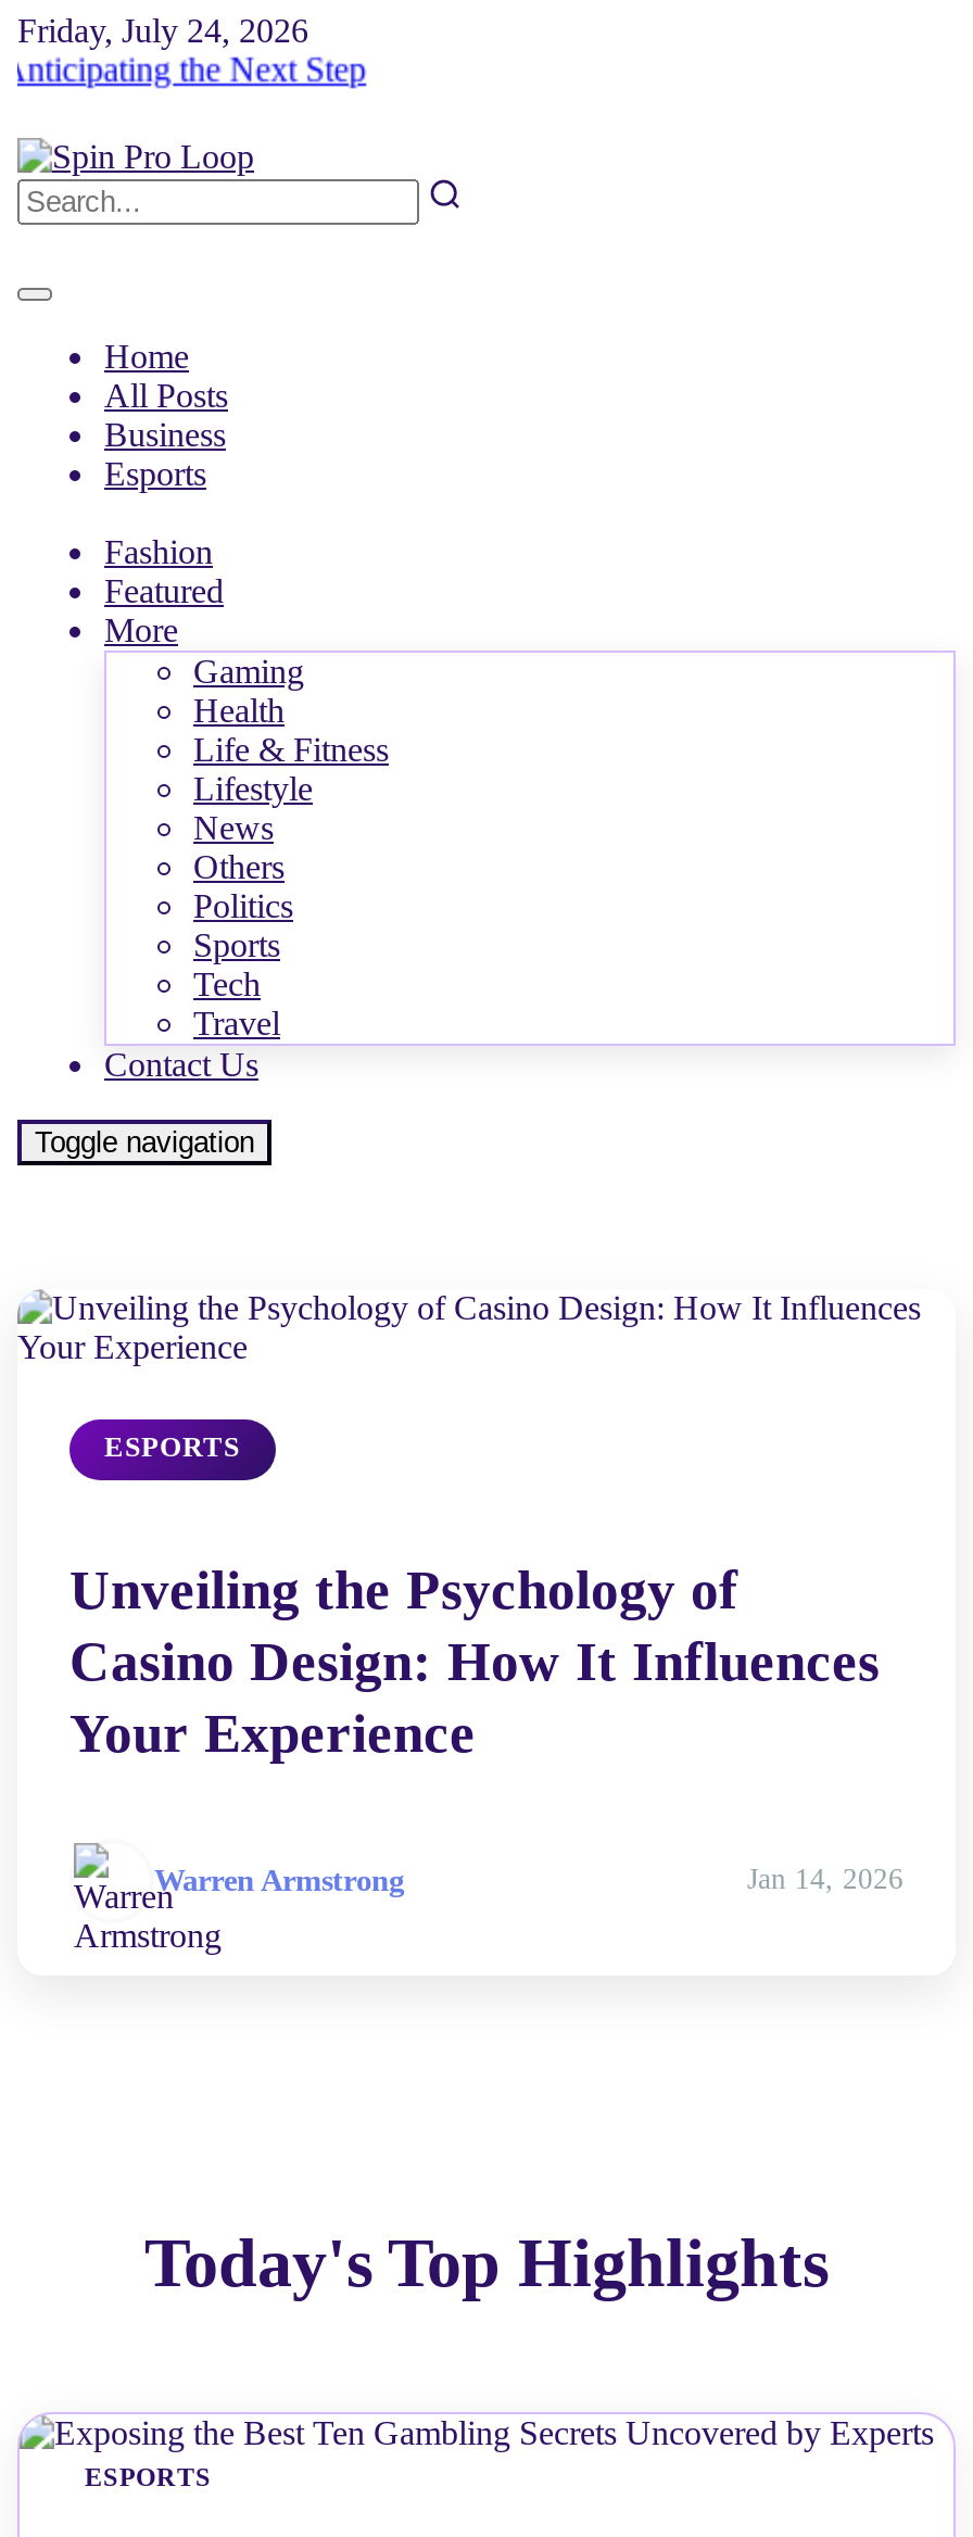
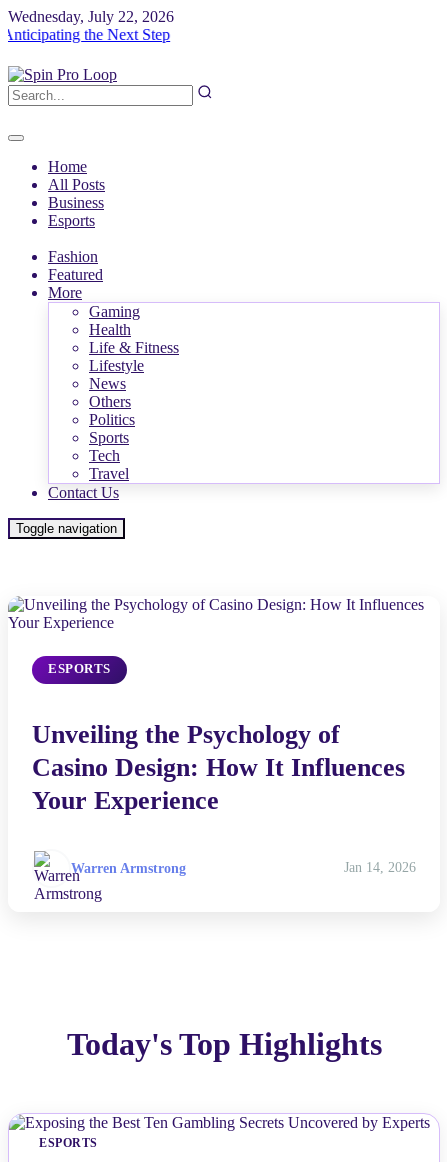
- Friday, July 24, 2026
+ Wednesday, July 22, 2026
